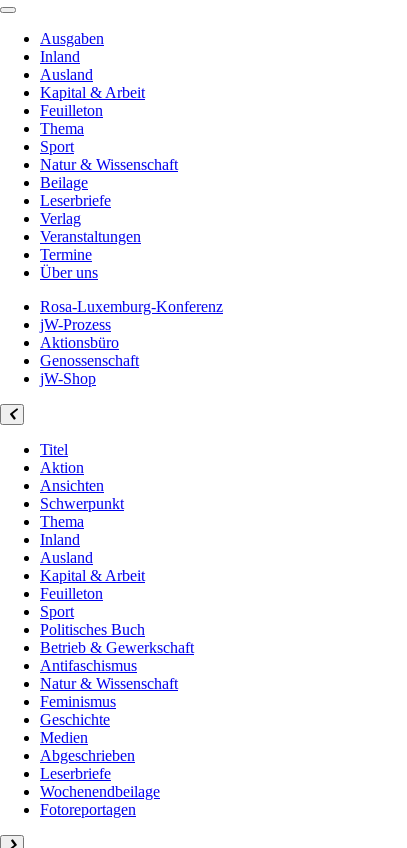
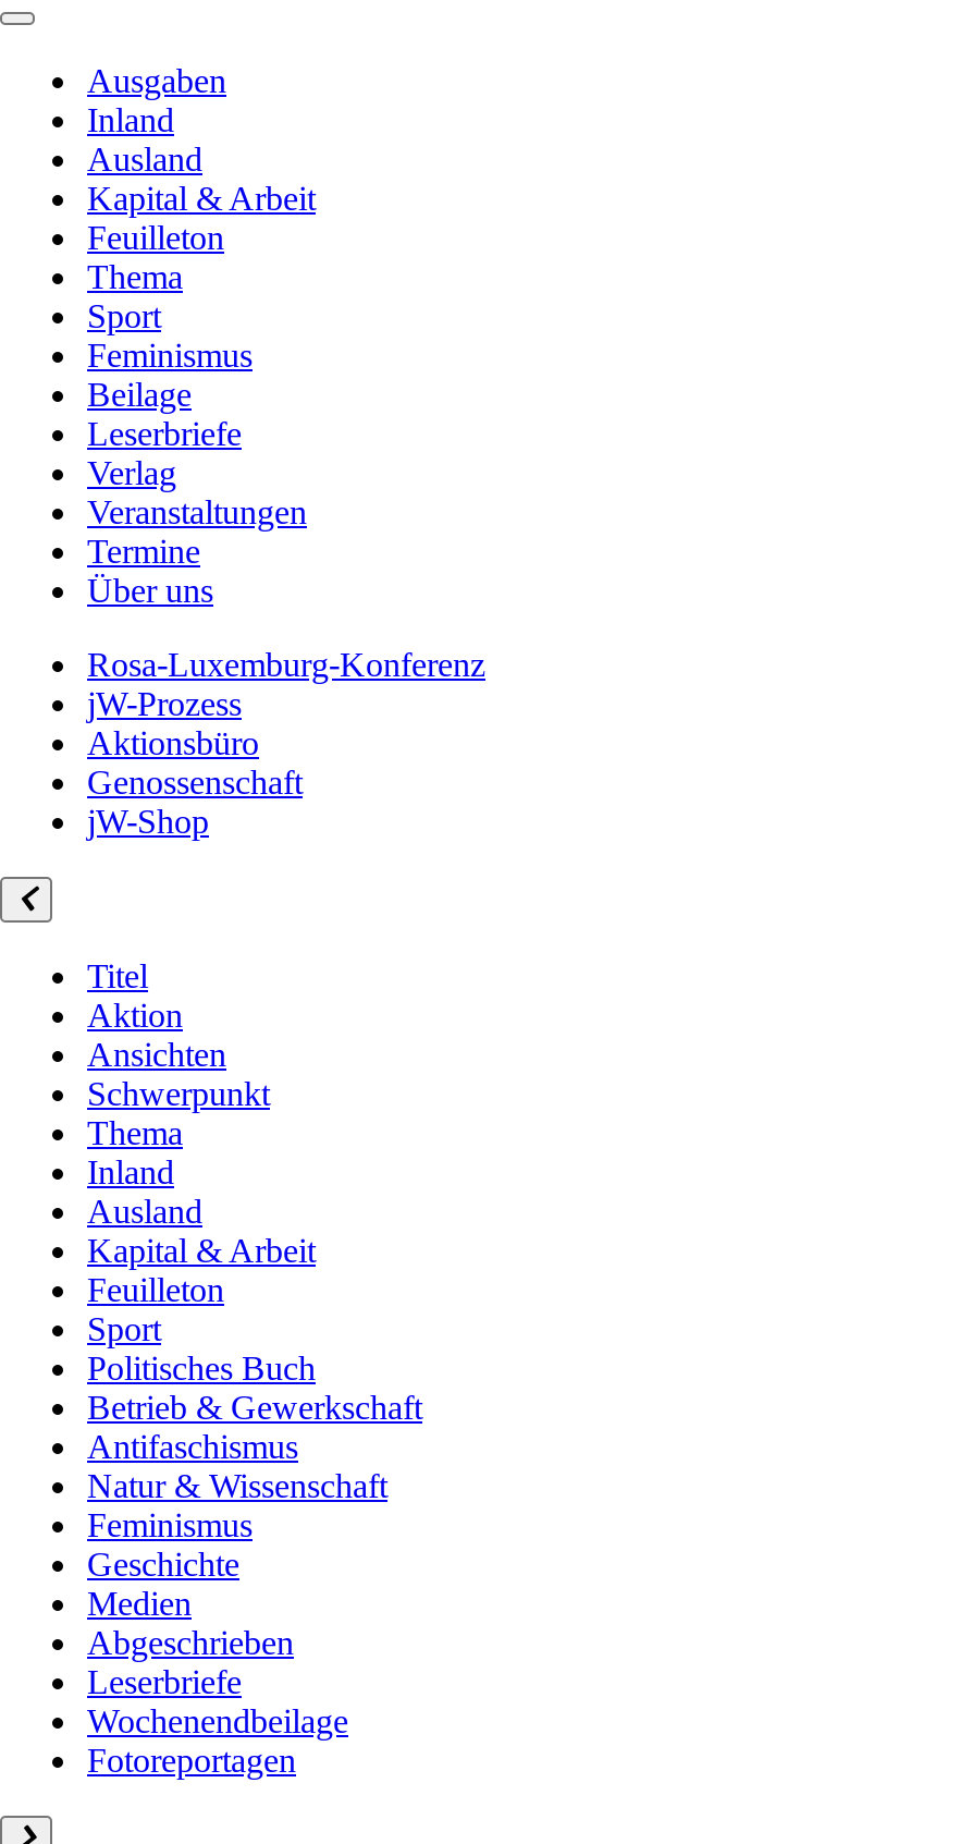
- Natur & Wissenschaft
+ Feminismus
